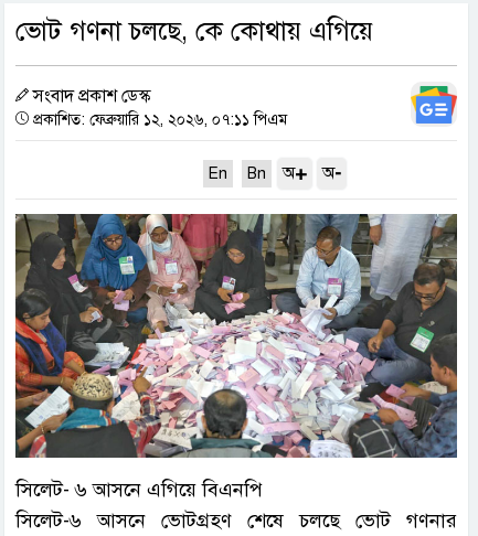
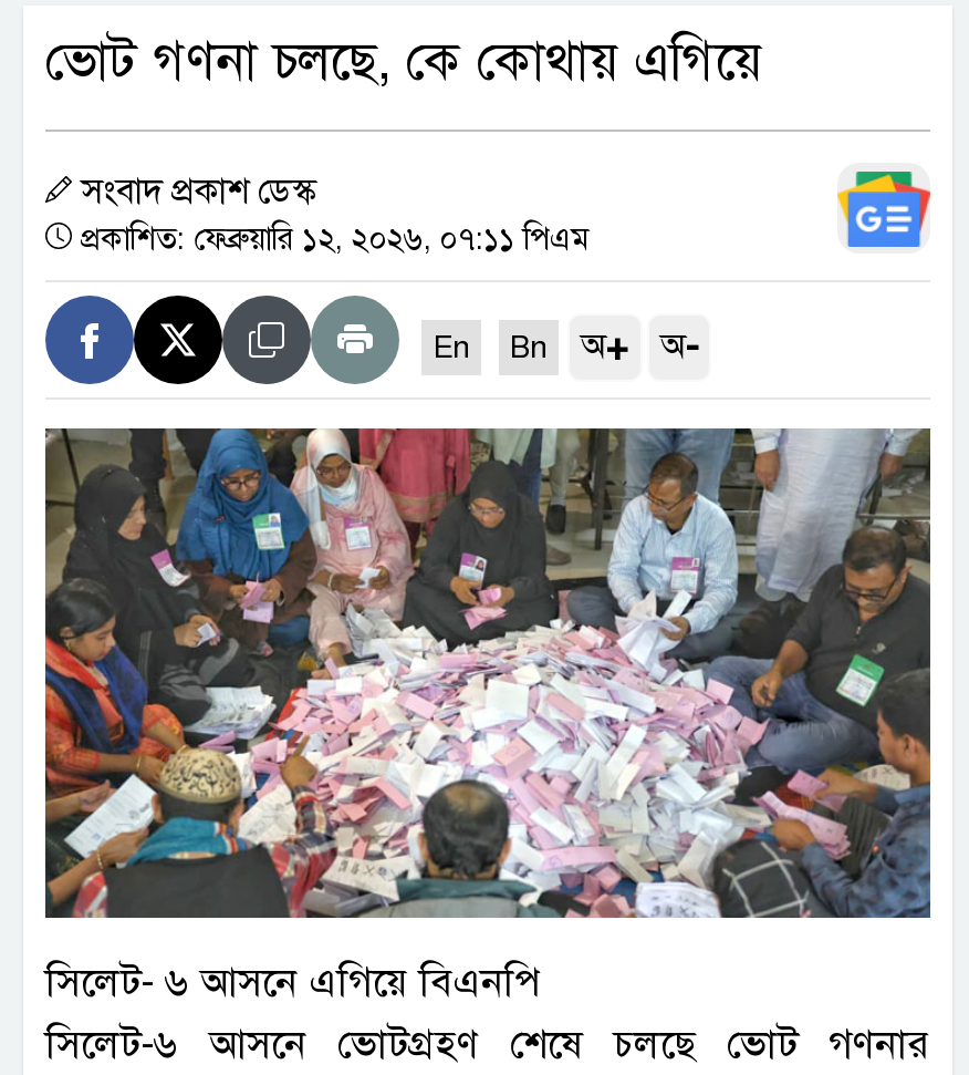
+ [image]
